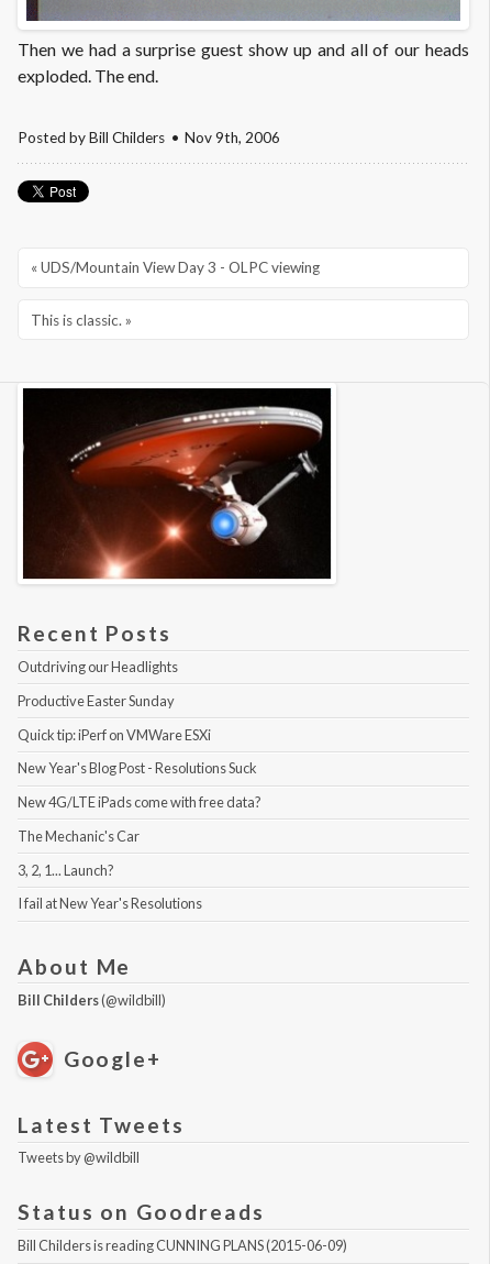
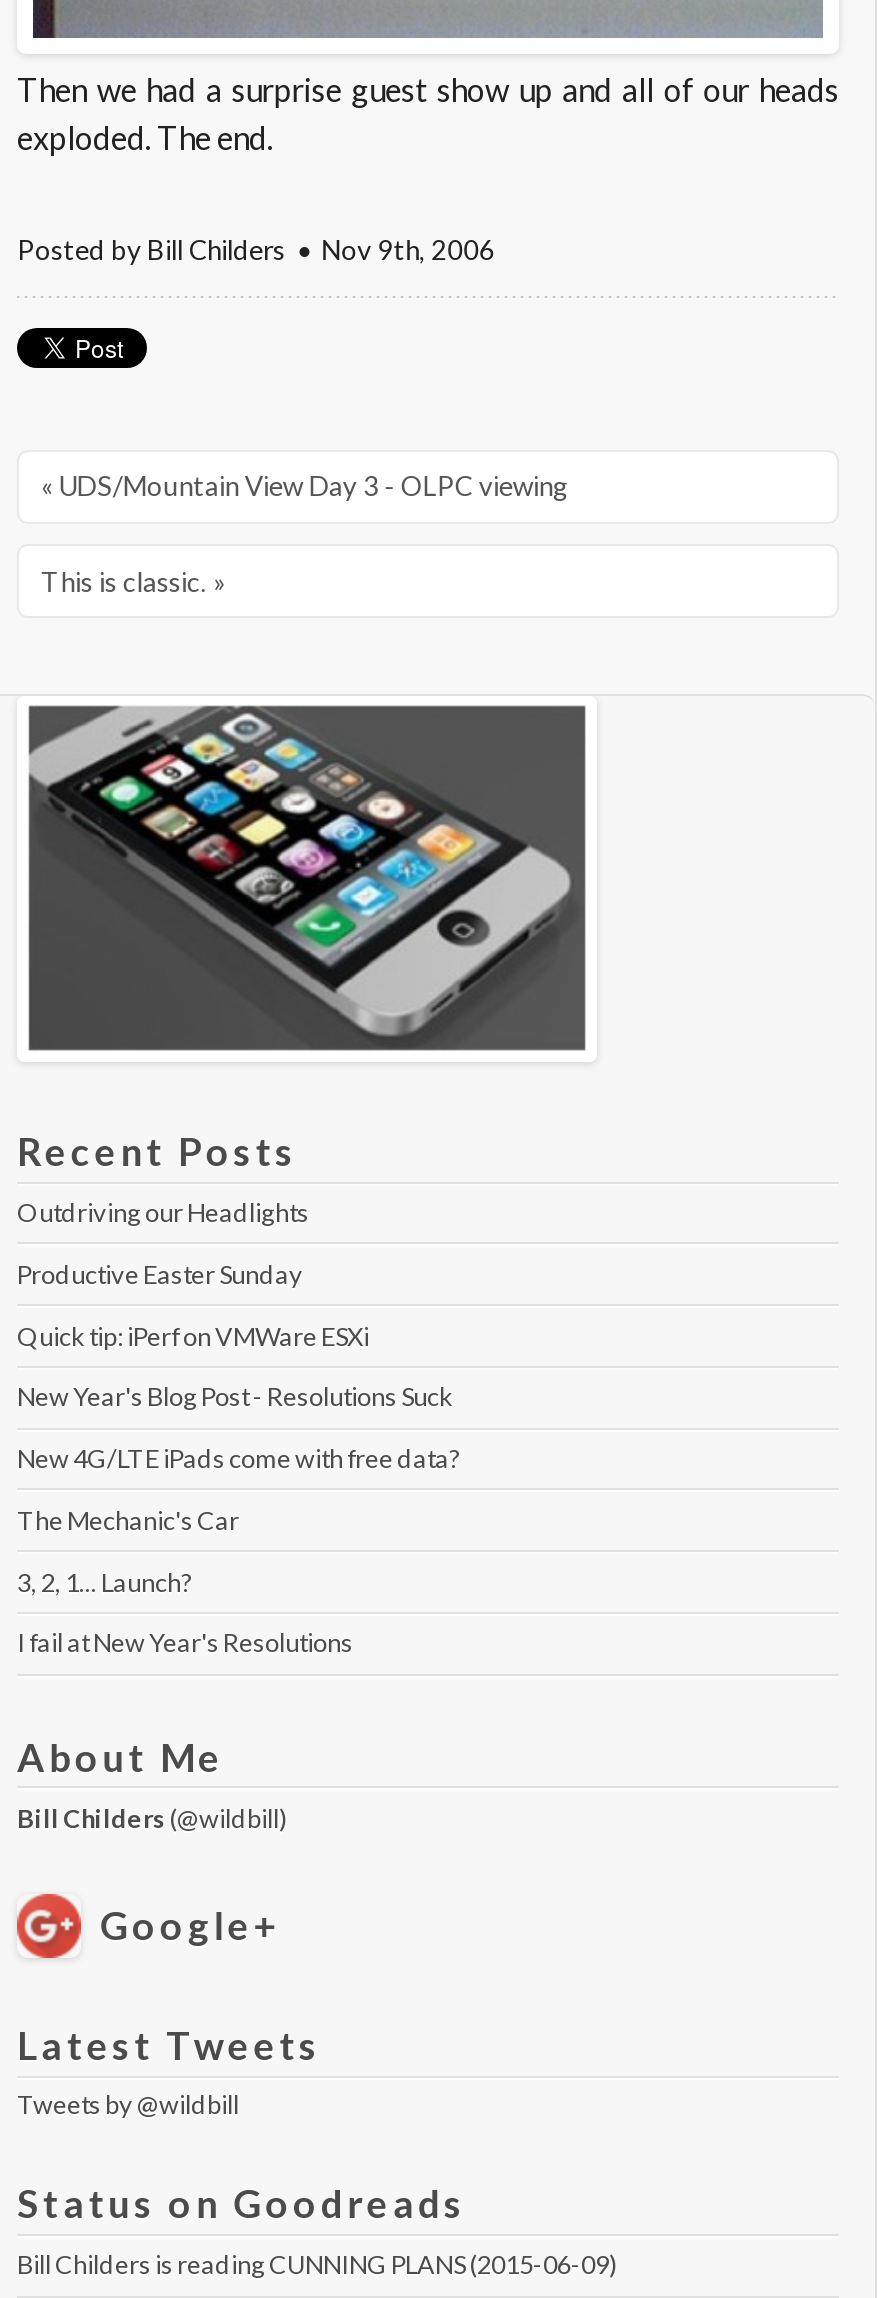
- [image]
+ [image]
